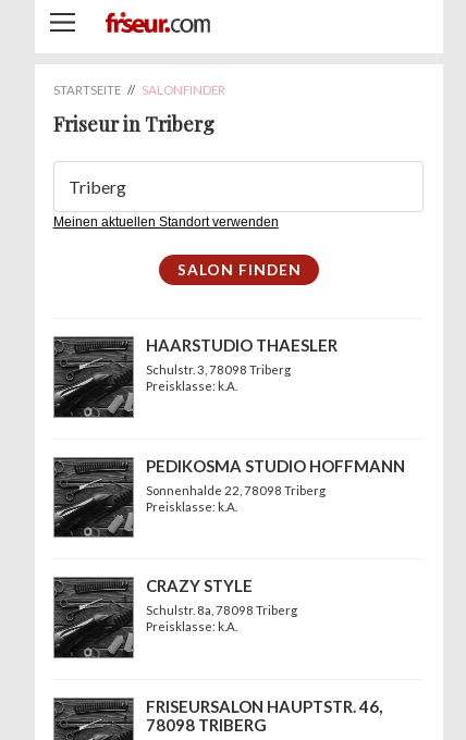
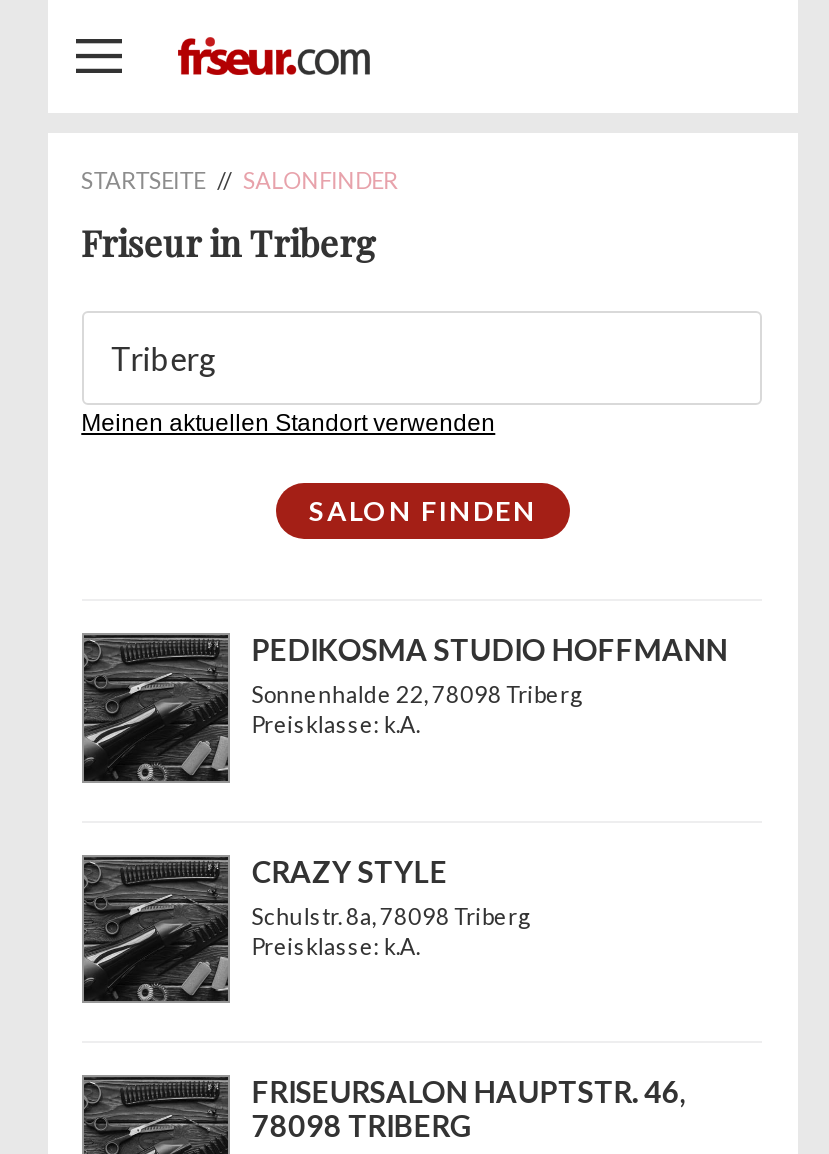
- HAARSTUDIO THAESLER
- Schulstr. 3, 78098 Triberg
- Preisklasse: k.A.
